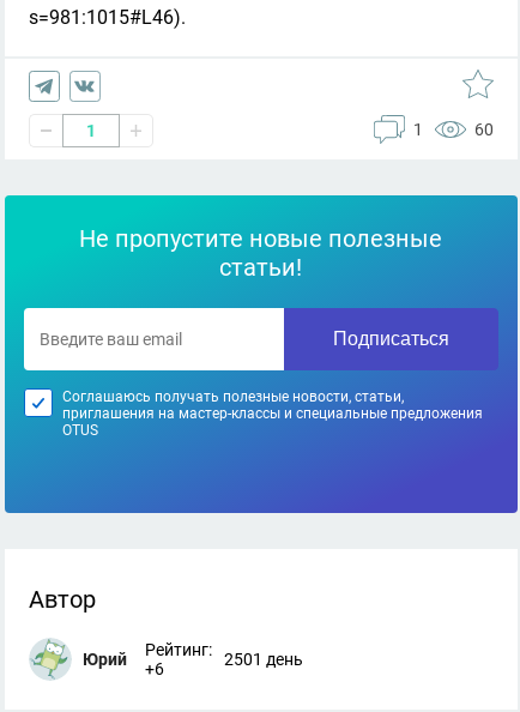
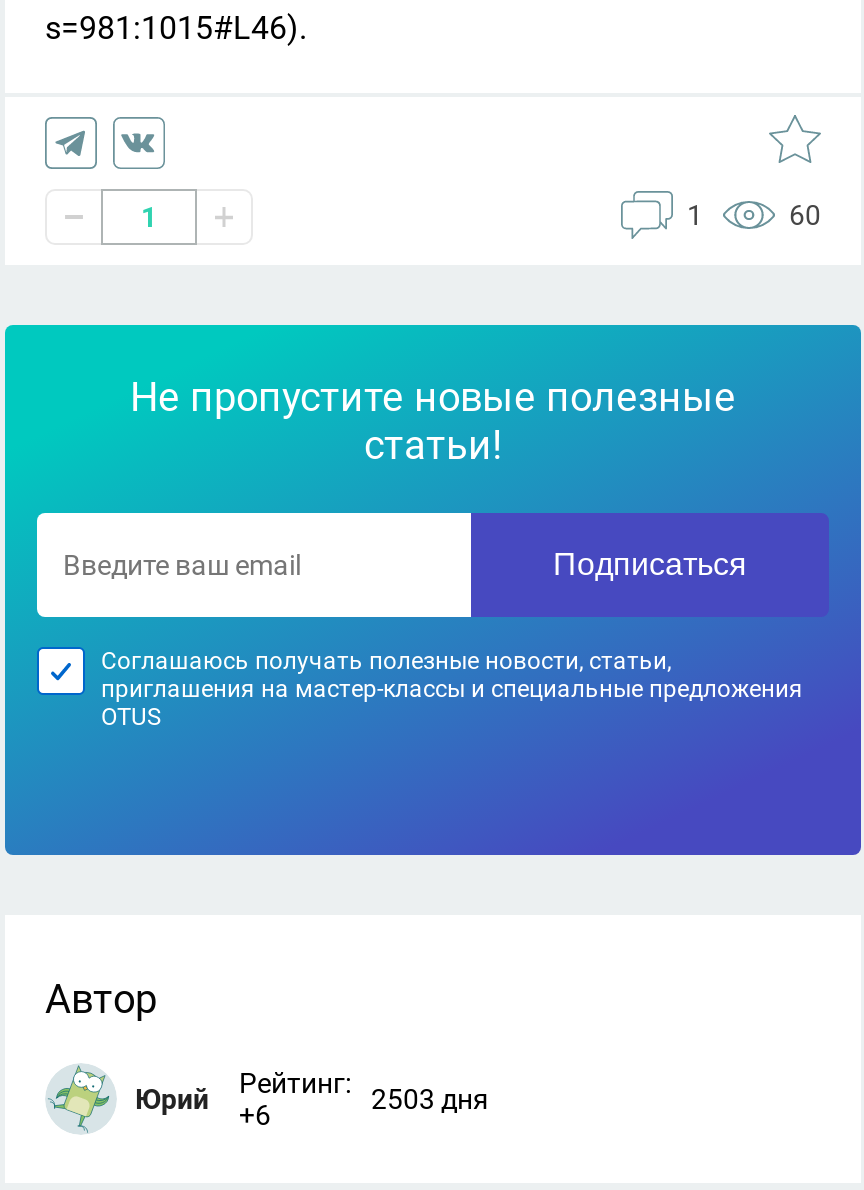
- Юрий Рейтинг: +6 2501 день
+ Юрий Рейтинг: +6 2503 дня
